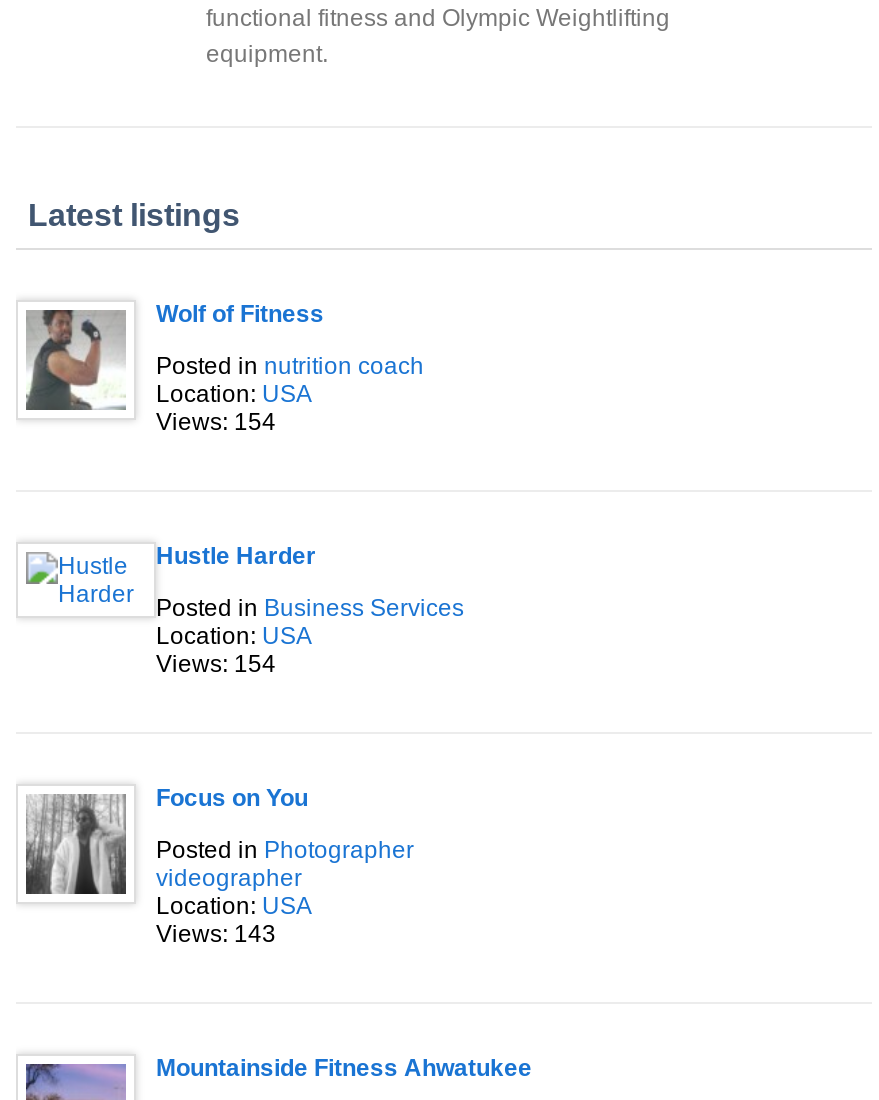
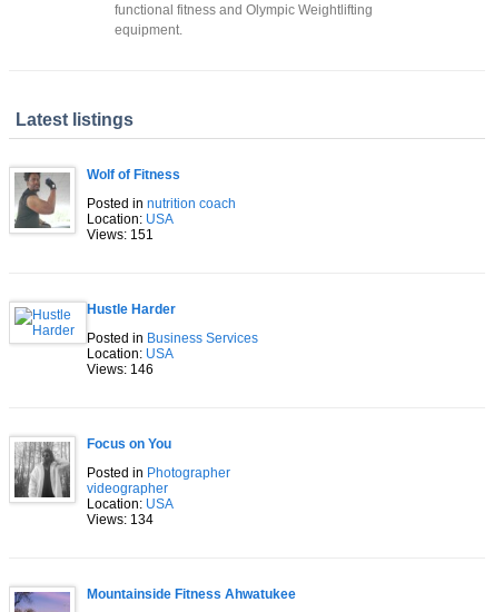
- Views: 154
+ Views: 151

- Views: 154
+ Views: 146

- Views: 143
+ Views: 134
